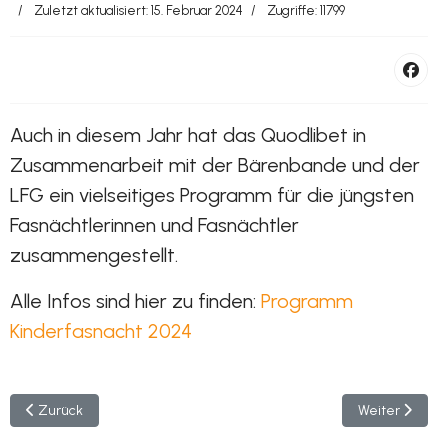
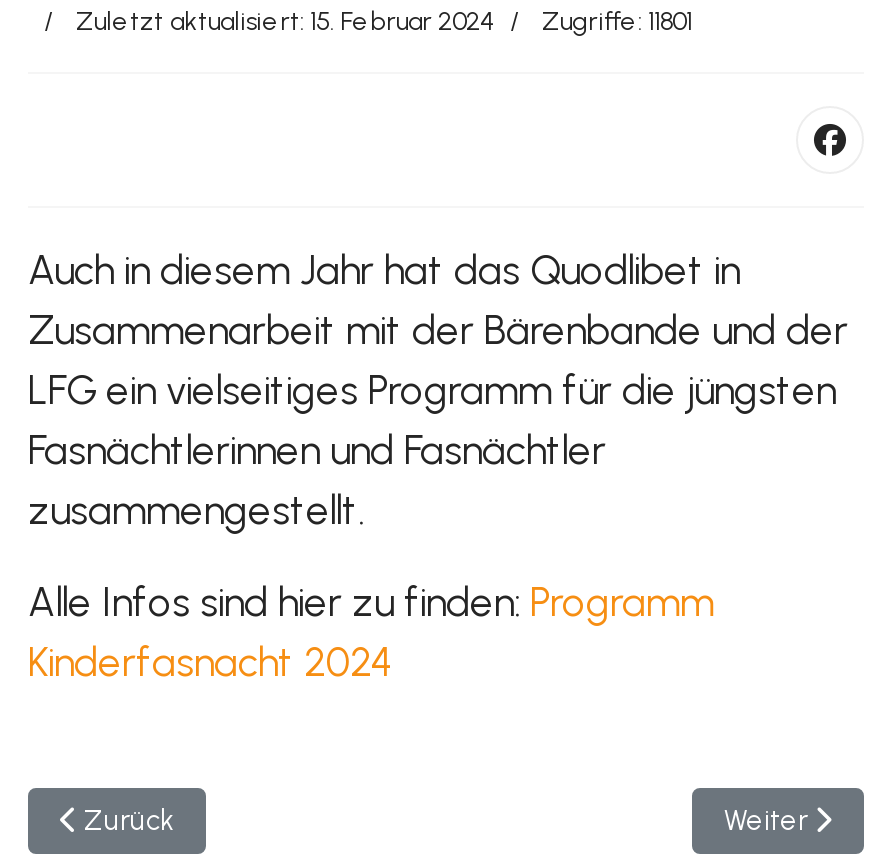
- Zuletzt aktualisiert: 15. Februar 2024 Zugriffe: 11799
+ Zuletzt aktualisiert: 15. Februar 2024 Zugriffe: 11801
